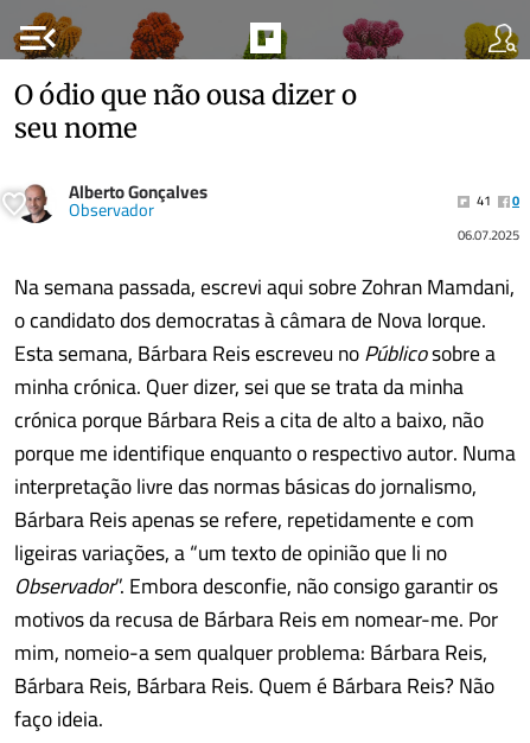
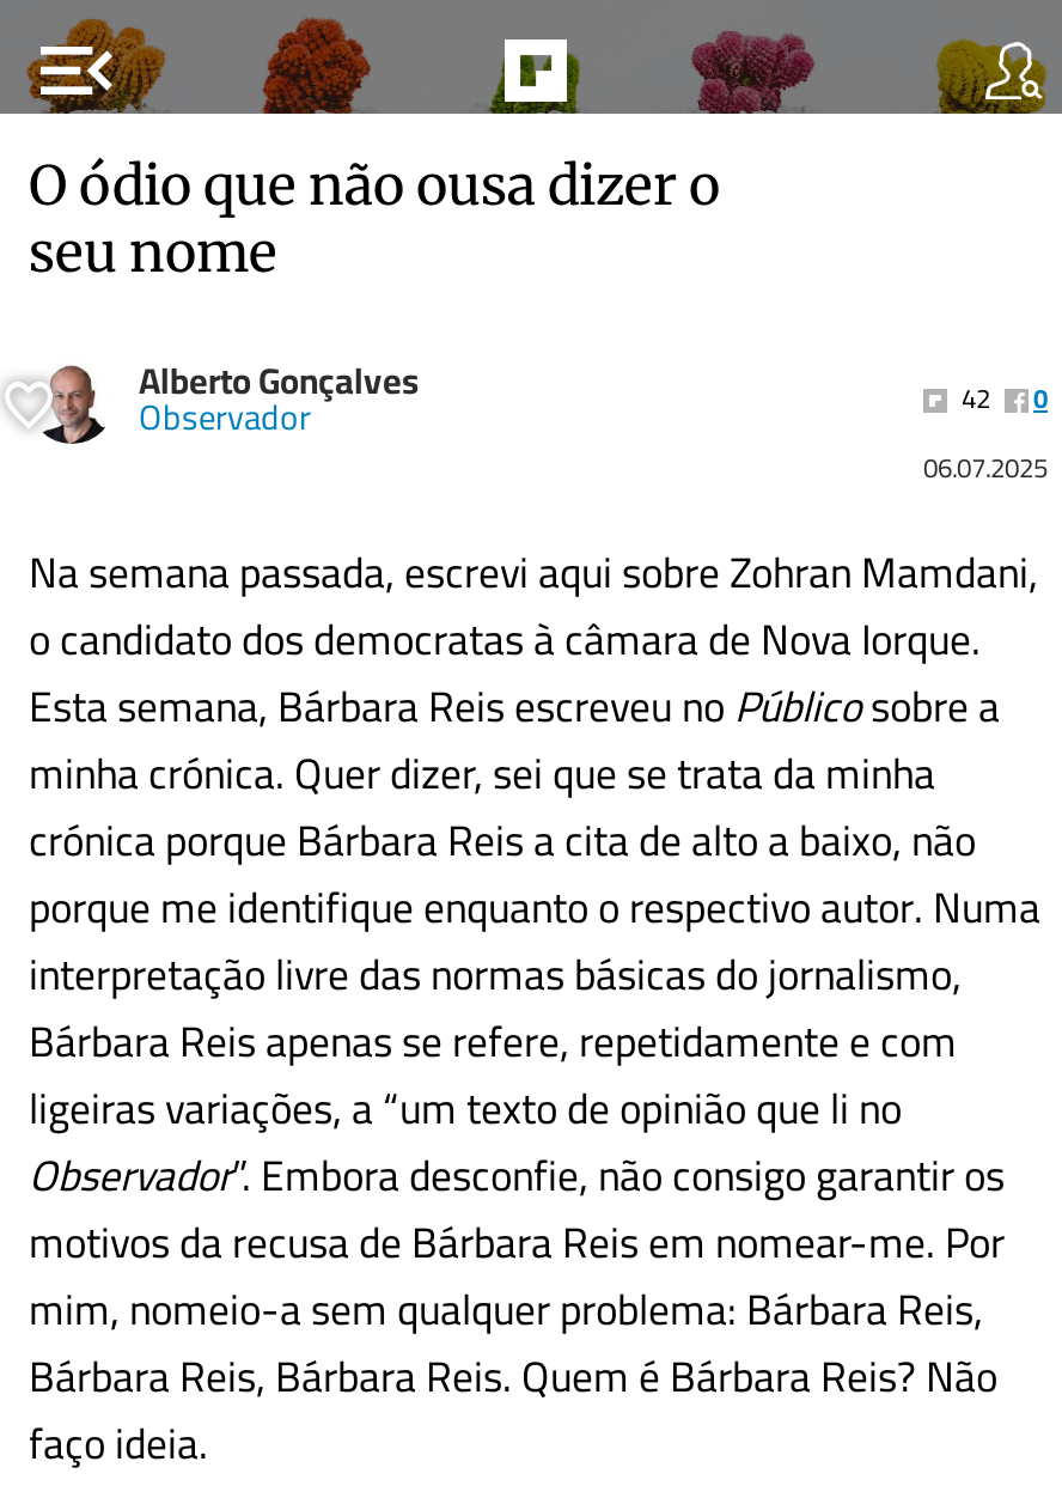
- 41 0
+ 42 0
